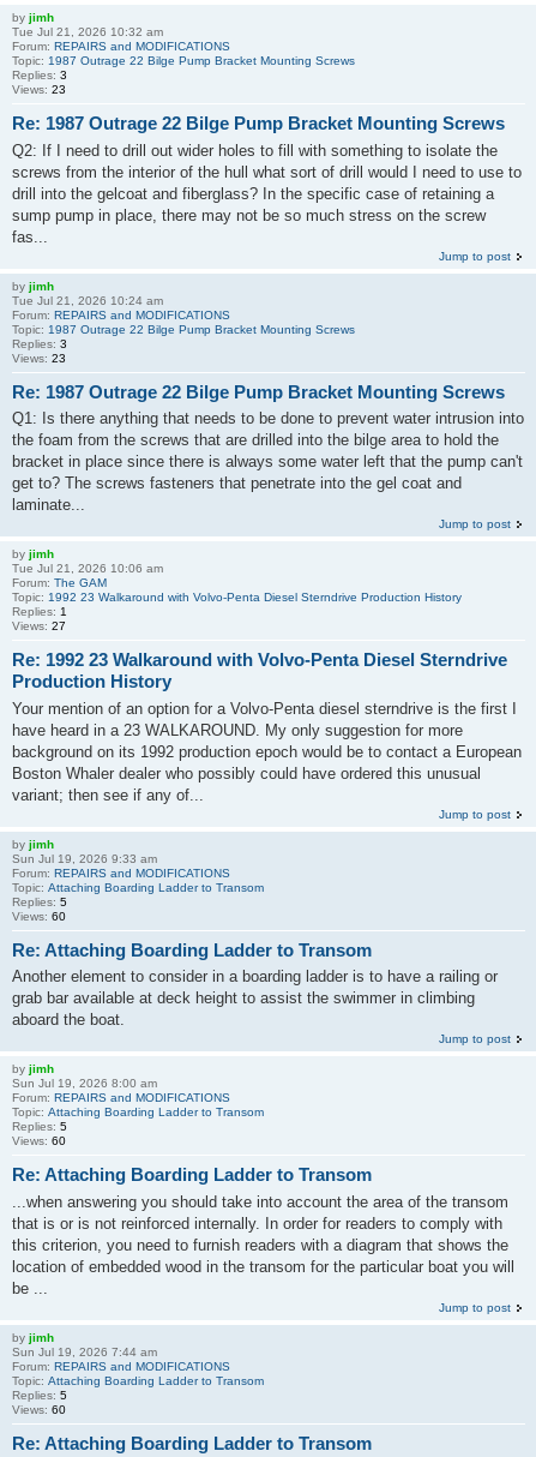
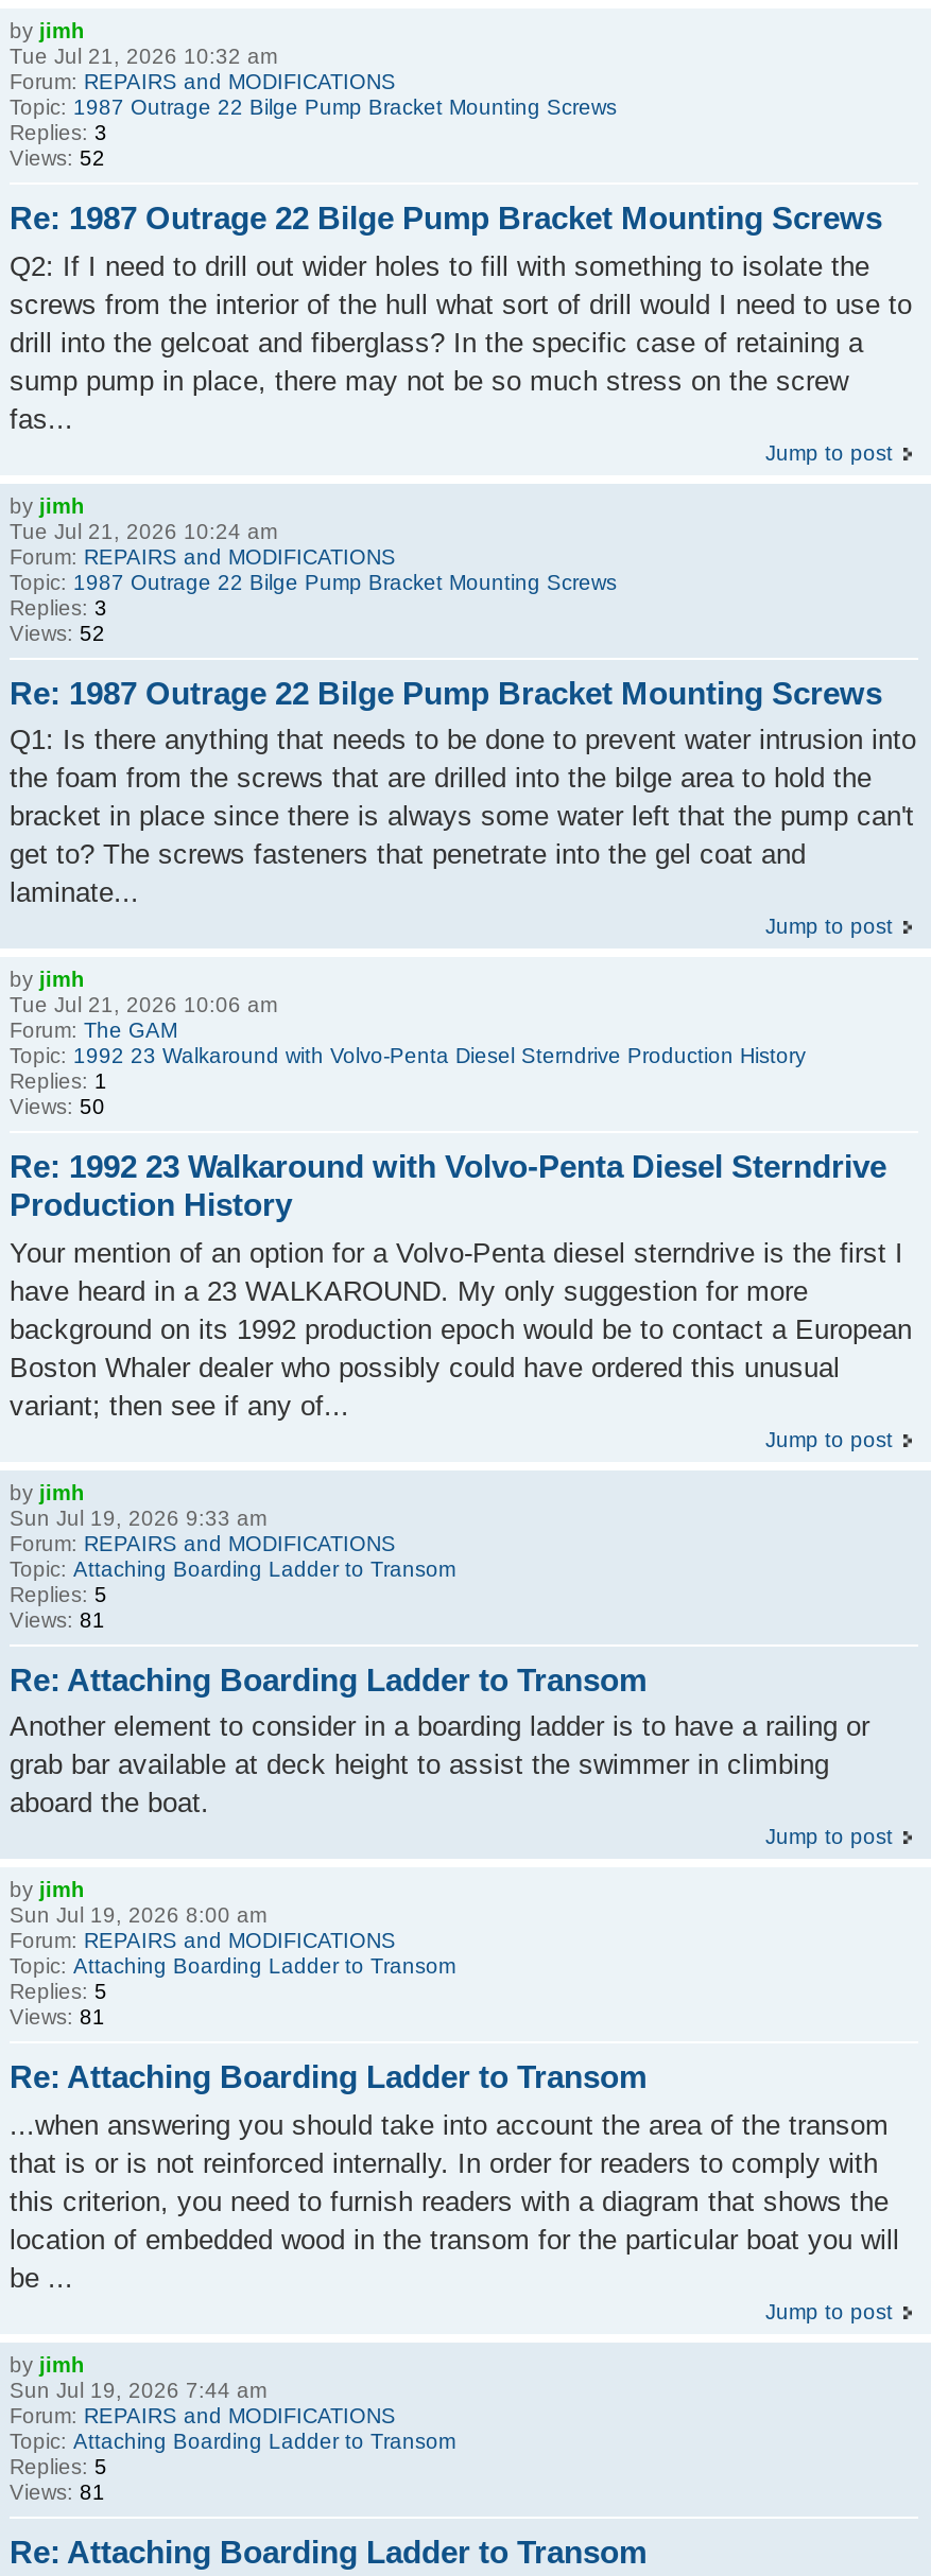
- Views: 23
+ Views: 52

- Views: 23
+ Views: 52

- Views: 27
+ Views: 50

- Views: 60
+ Views: 81

- Views: 60
+ Views: 81

- Views: 60
+ Views: 81
